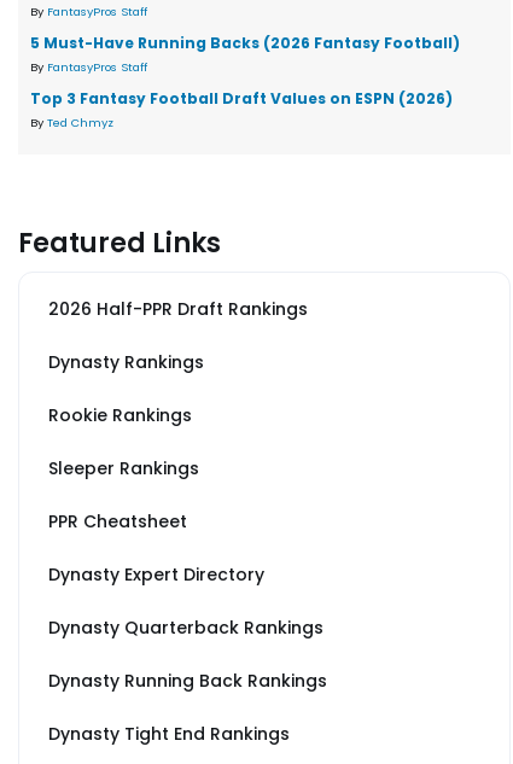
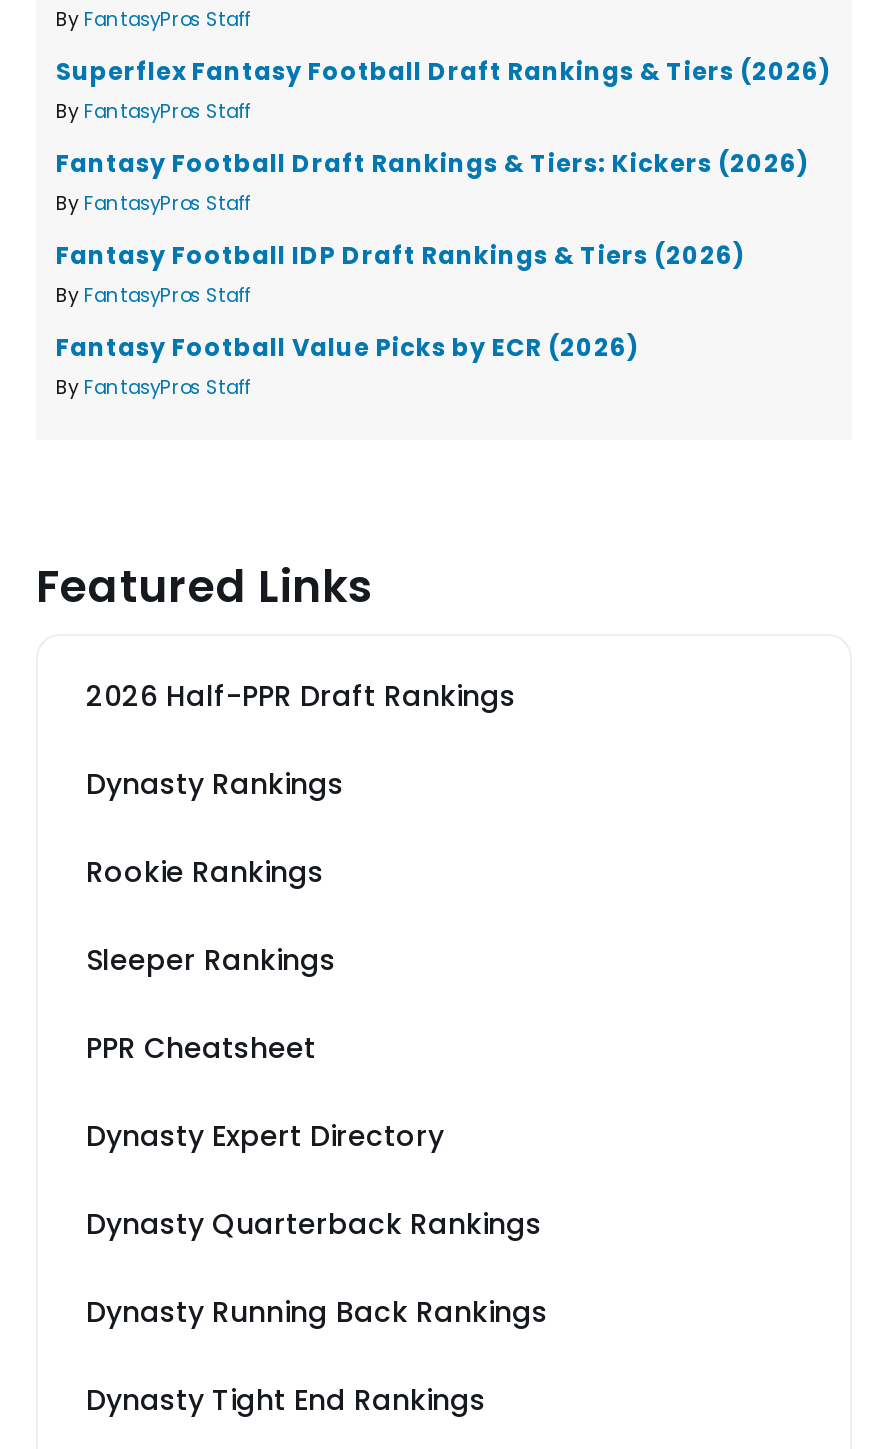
- 5 Must-Have Running Backs (2026 Fantasy Football)
+ Superflex Fantasy Football Draft Rankings & Tiers (2026)

- Top 3 Fantasy Football Draft Values on ESPN (2026)
- By Ted Chmyz
+ Fantasy Football Draft Rankings & Tiers: Kickers (2026)
+ By FantasyPros Staff
+ Fantasy Football IDP Draft Rankings & Tiers (2026)
+ By FantasyPros Staff
+ Fantasy Football Value Picks by ECR (2026)
+ By FantasyPros Staff
